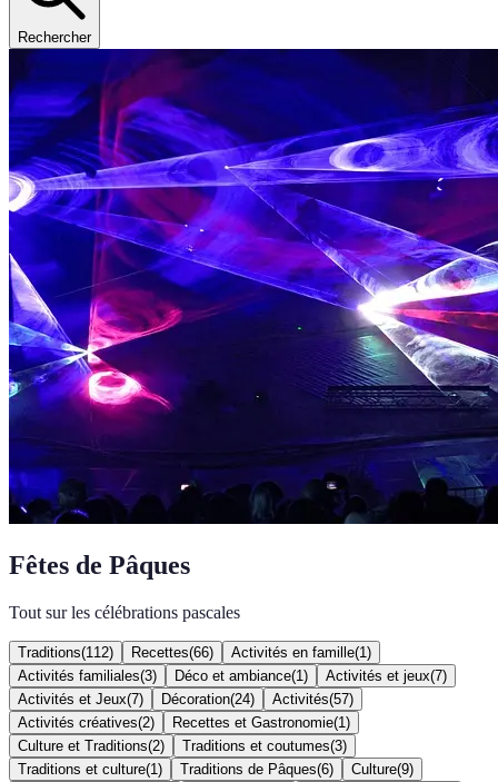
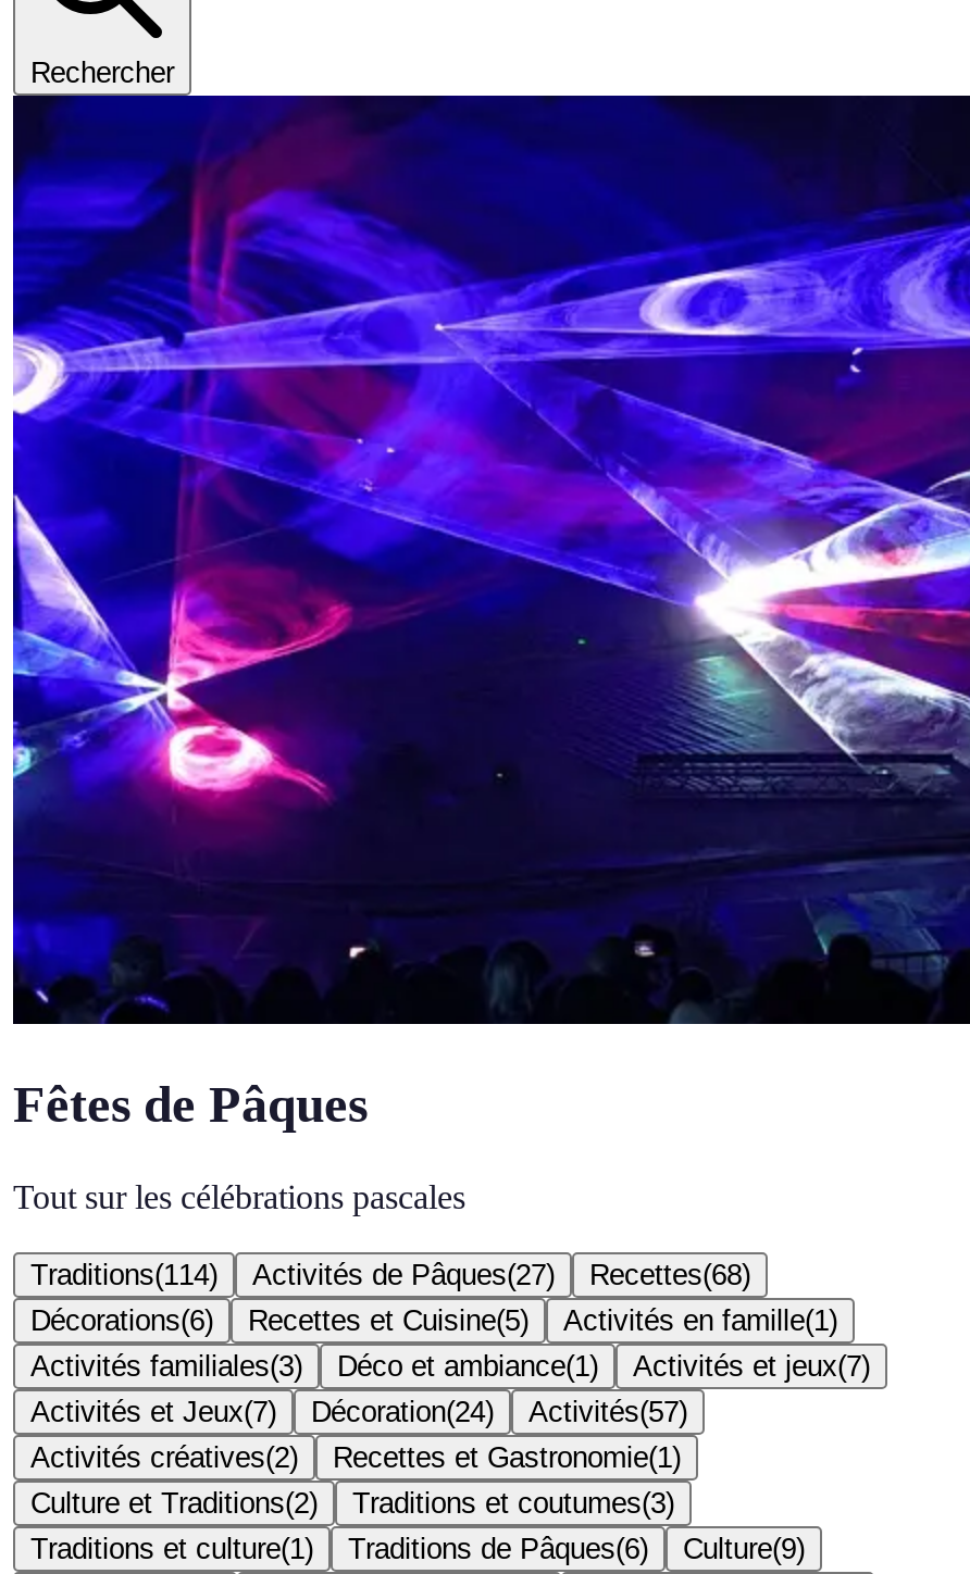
- Traditions(112)
- Recettes(66)
+ Traditions(114)
+ Activités de Pâques(27)
+ Recettes(68)
+ Décorations(6)
+ Recettes et Cuisine(5)
